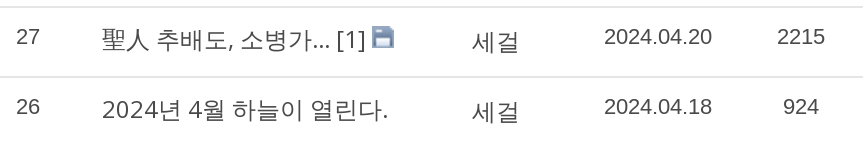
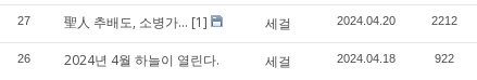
- 2215
+ 2212

- 924
+ 922
